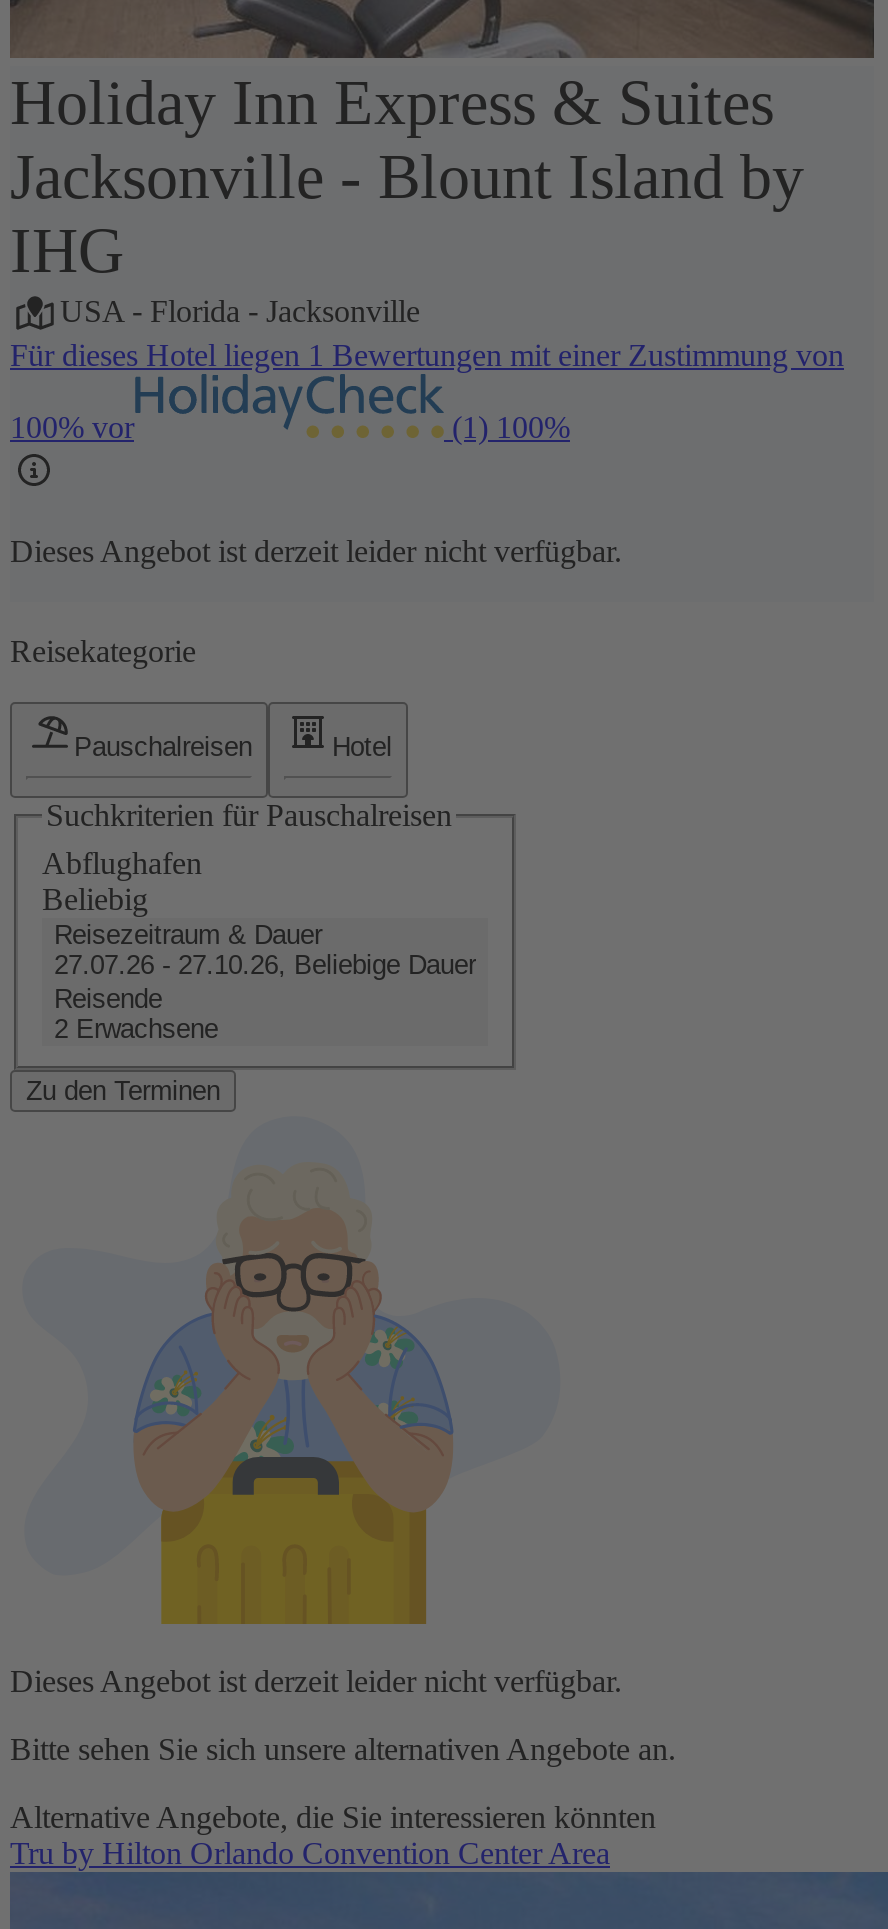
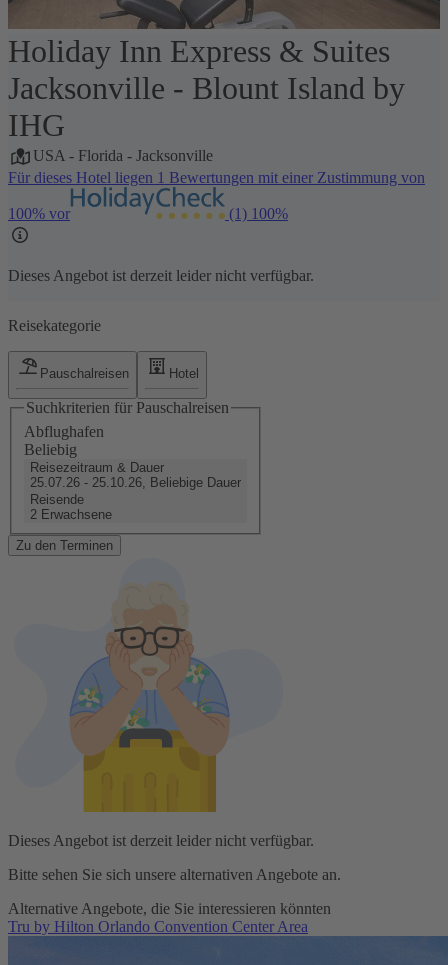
- 27.07.26 - 27.10.26, Beliebige Dauer
+ 25.07.26 - 25.10.26, Beliebige Dauer
